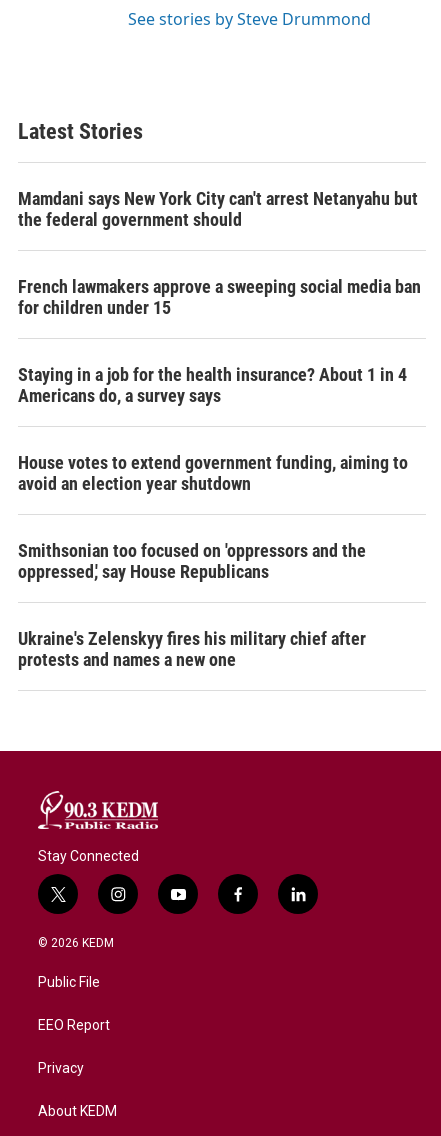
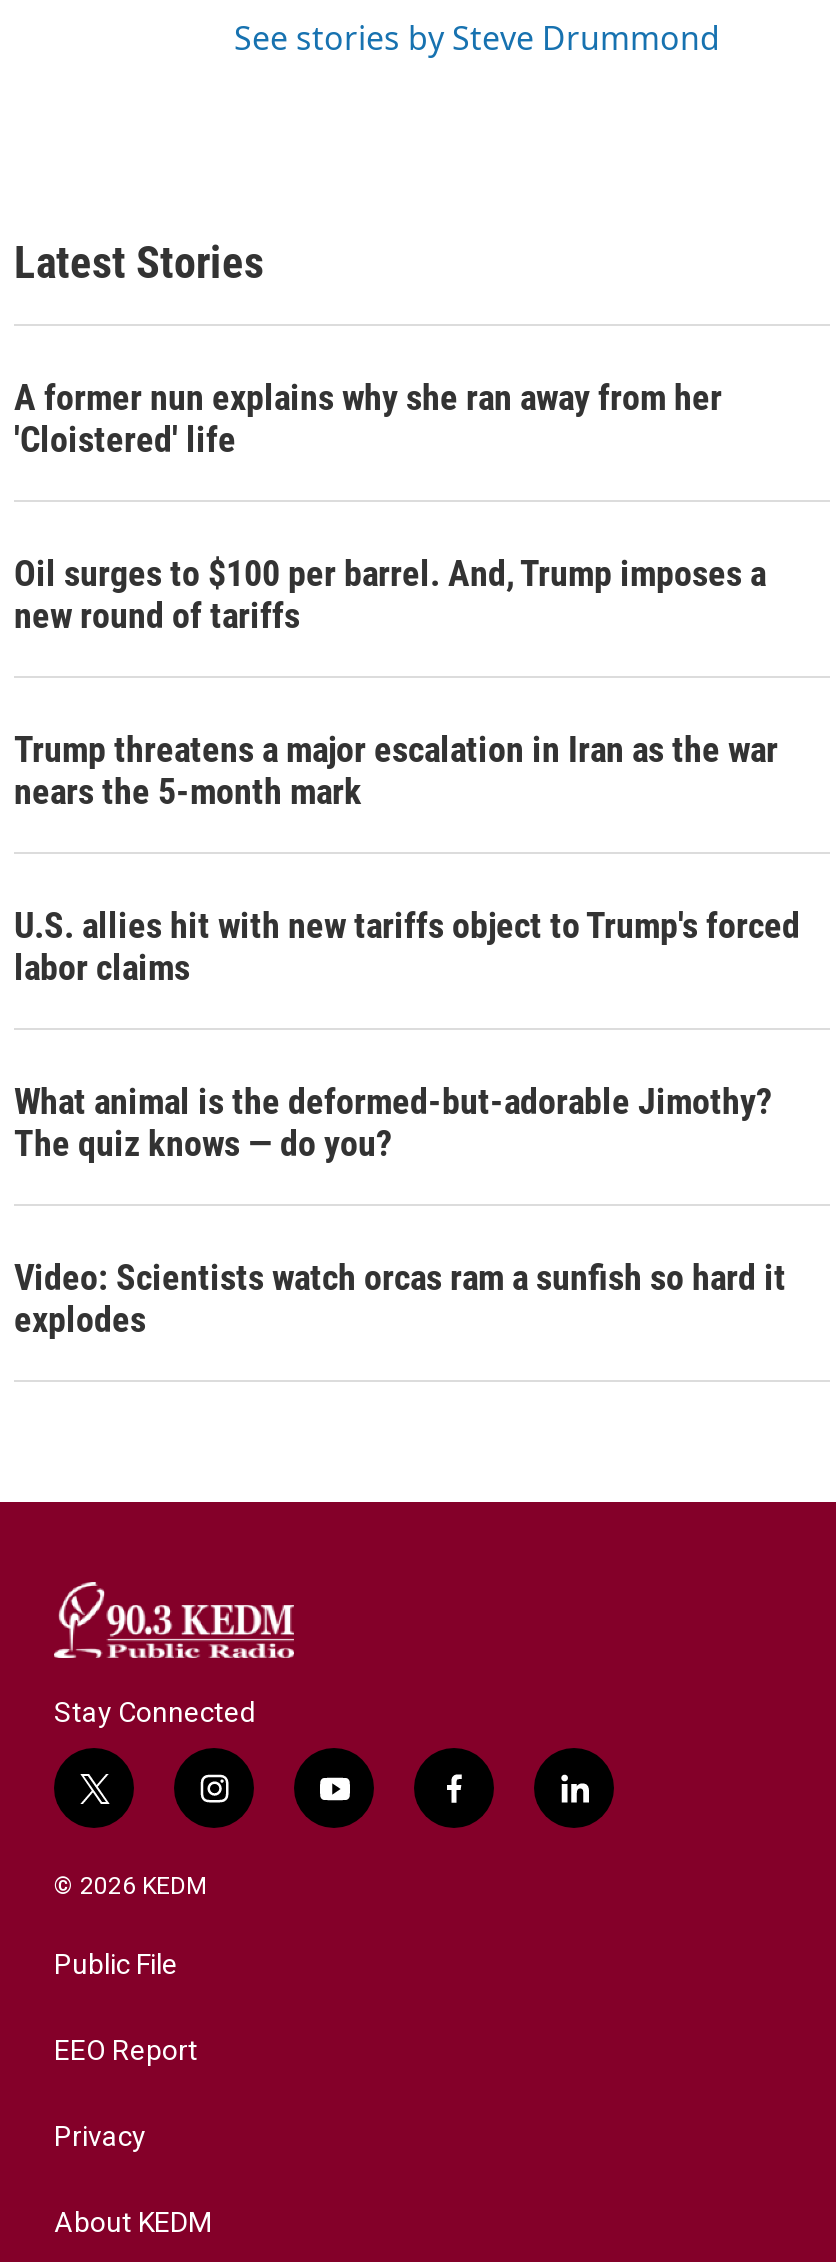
- Mamdani says New York City can't arrest Netanyahu but
- the federal government should
+ A former nun explains why she ran away from her
+ 'Cloistered' life

- French lawmakers approve a sweeping social media ban
- for children under 15
+ Oil surges to $100 per barrel. And, Trump imposes a
+ new round of tariffs

- Staying in a job for the health insurance? About 1 in 4
- Americans do, a survey says
+ Trump threatens a major escalation in Iran as the war
+ nears the 5-month mark

- House votes to extend government funding, aiming to
- avoid an election year shutdown
+ U.S. allies hit with new tariffs object to Trump's forced
+ labor claims

- Smithsonian too focused on 'oppressors and the
- oppressed,' say House Republicans
+ What animal is the deformed-but-adorable Jimothy?
+ The quiz knows — do you?

- Ukraine's Zelenskyy fires his military chief after
- protests and names a new one
+ Video: Scientists watch orcas ram a sunfish so hard it
+ explodes
